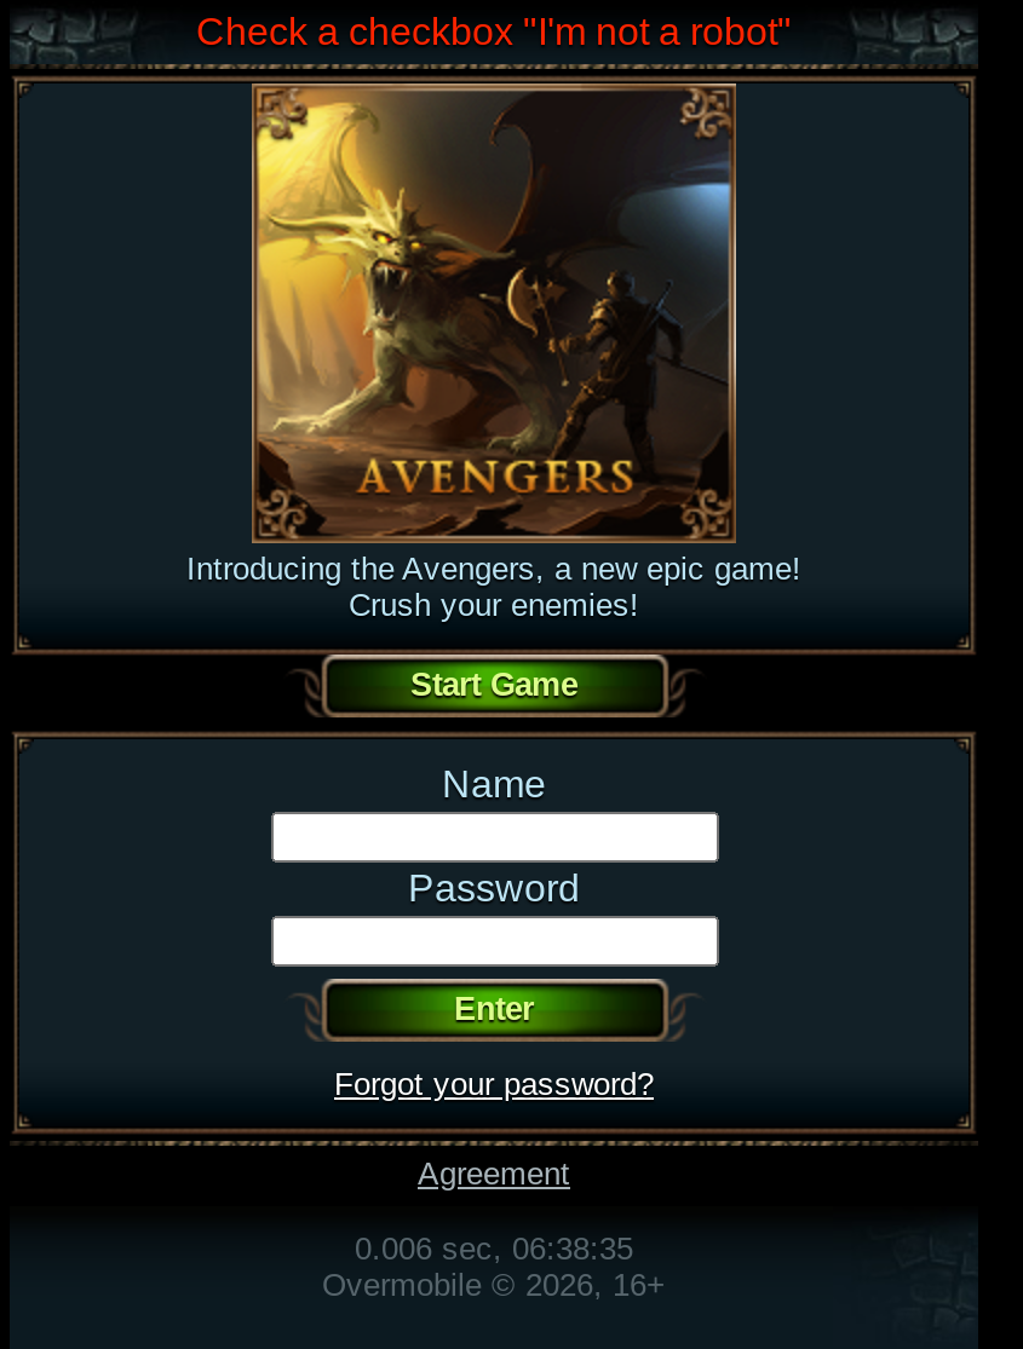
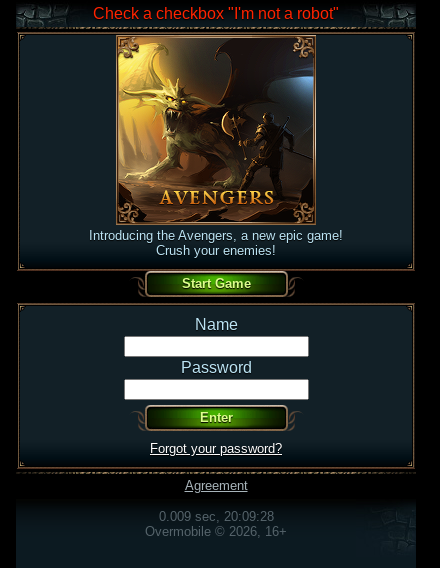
- 0.006 sec, 06:38:35
+ 0.009 sec, 20:09:28
